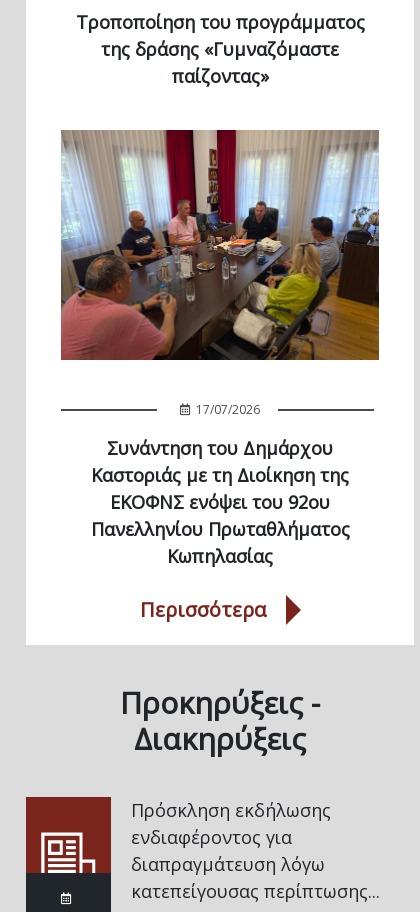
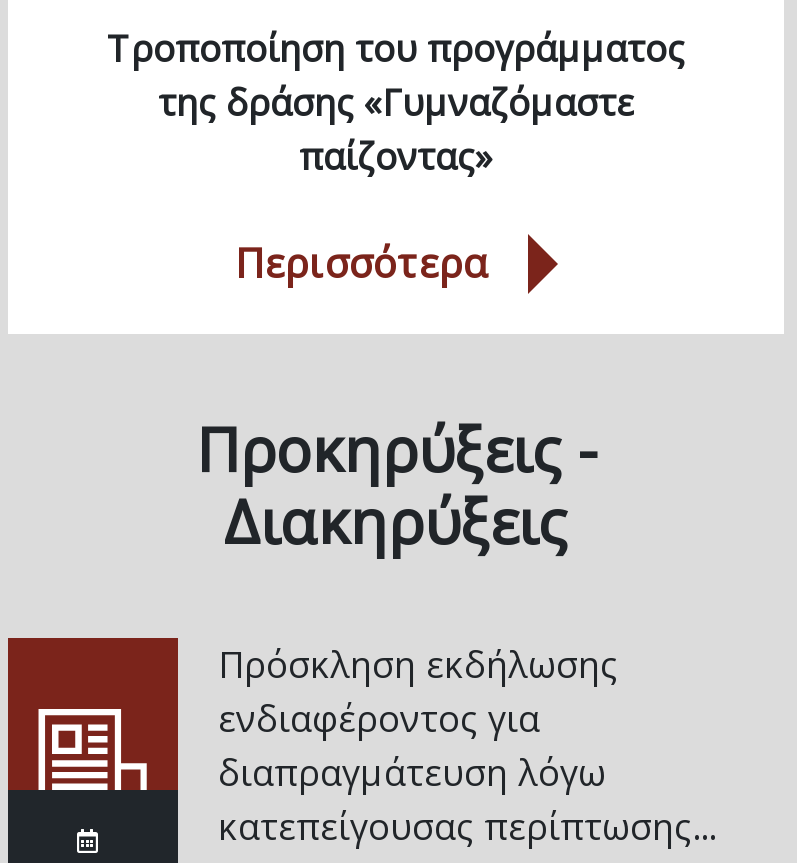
- [image]
- 17/07/2026
- Συνάντηση του Δημάρχου
- Καστοριάς με τη Διοίκηση της
- ΕΚΟΦΝΣ ενόψει του 92ου
- Πανελληνίου Πρωταθλήματος
- Κωπηλασίας
